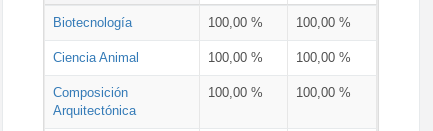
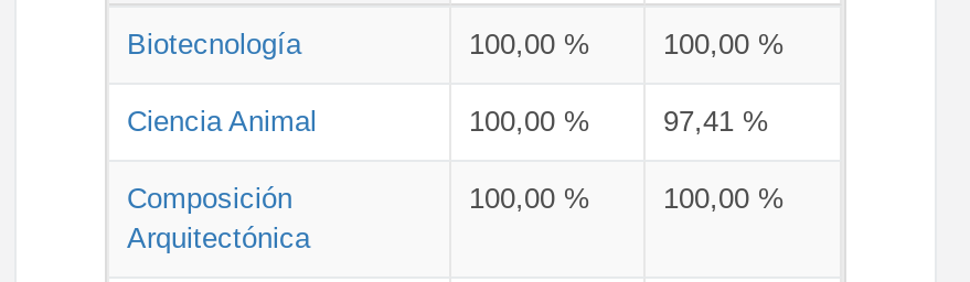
- 100,00 %
+ 97,41 %
